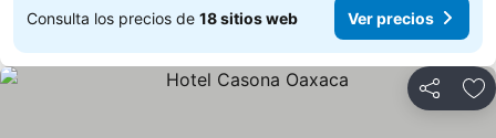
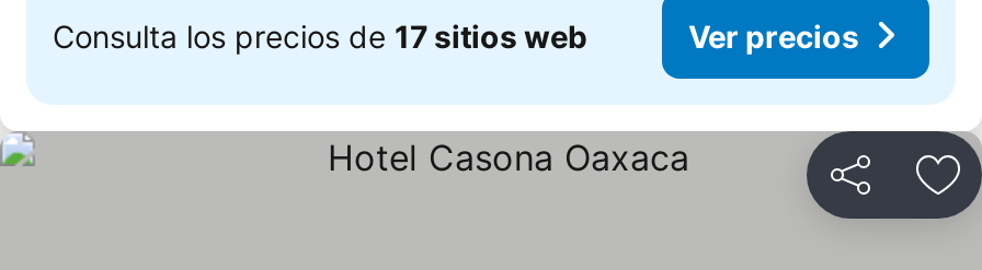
- Consulta los precios de 18 sitios web
+ Consulta los precios de 17 sitios web
